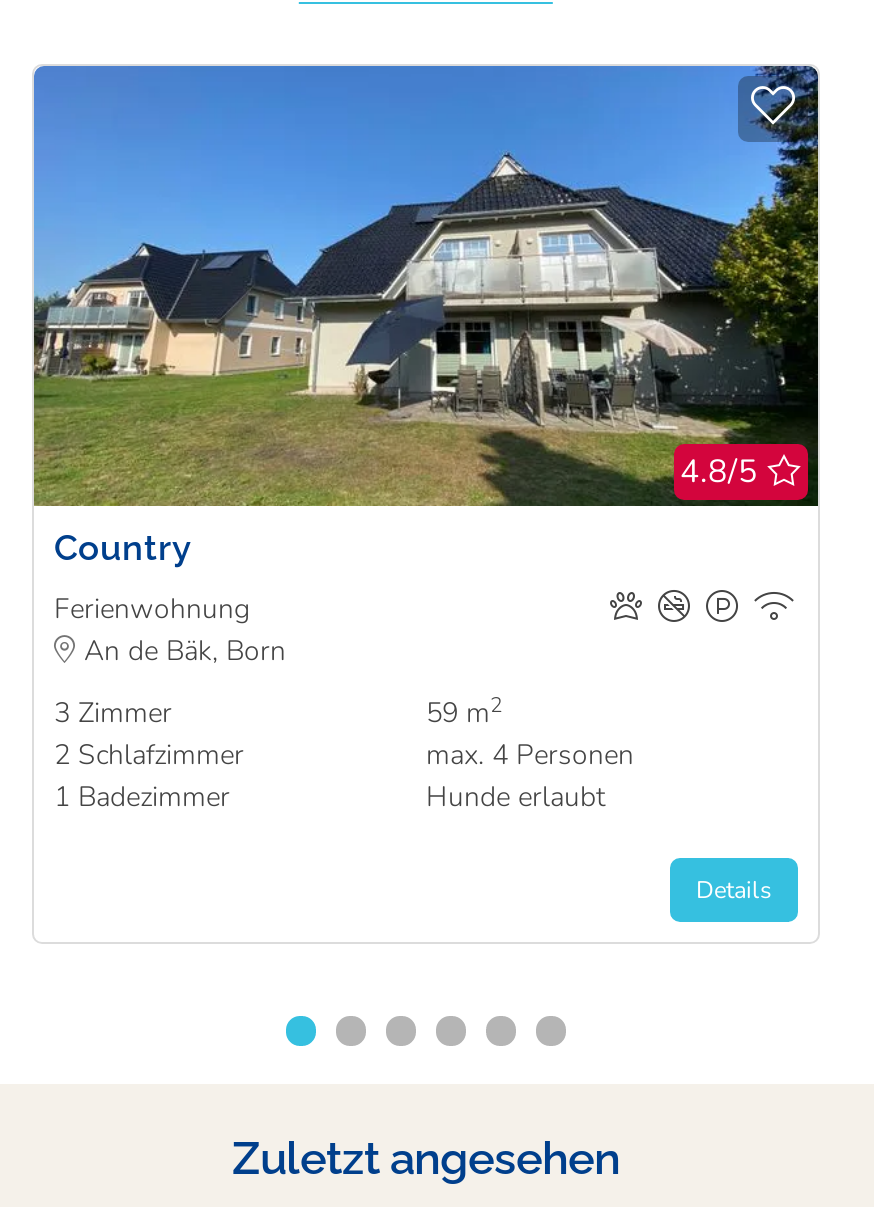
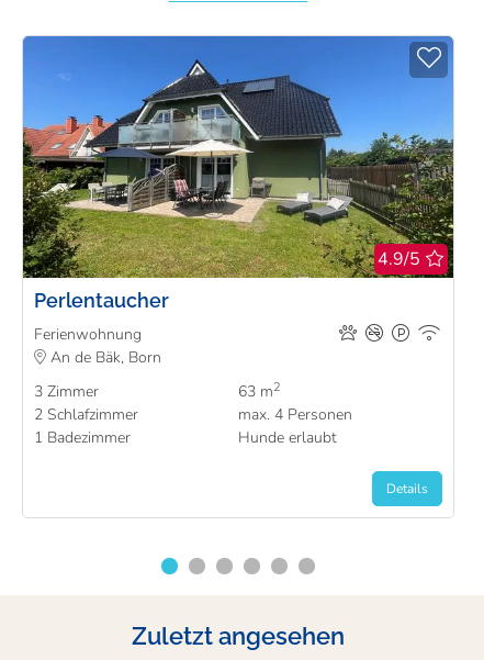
- [image]
- 4.8/5
+ [image]
+ 4.9/5

- Country
+ Perlentaucher

- 59 m2
+ 63 m2
